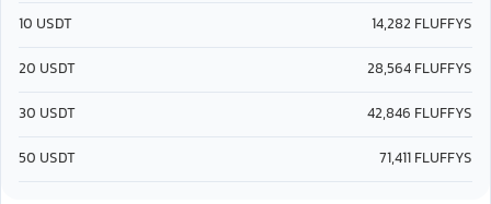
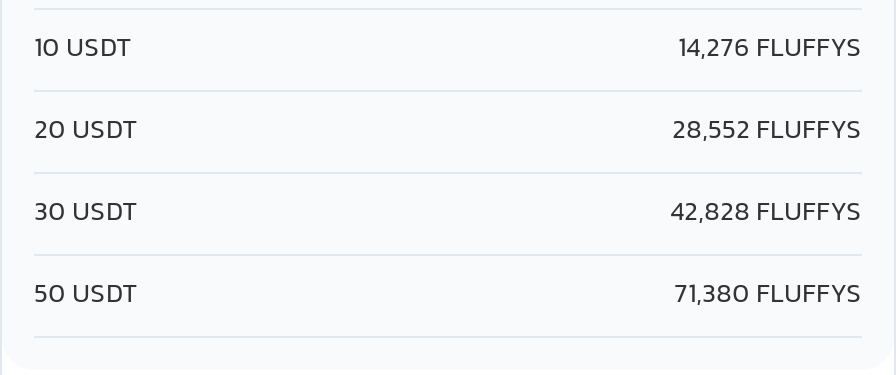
- 14,282 FLUFFYS
+ 14,276 FLUFFYS

- 28,564 FLUFFYS
+ 28,552 FLUFFYS

- 42,846 FLUFFYS
+ 42,828 FLUFFYS

- 71,411 FLUFFYS
+ 71,380 FLUFFYS
